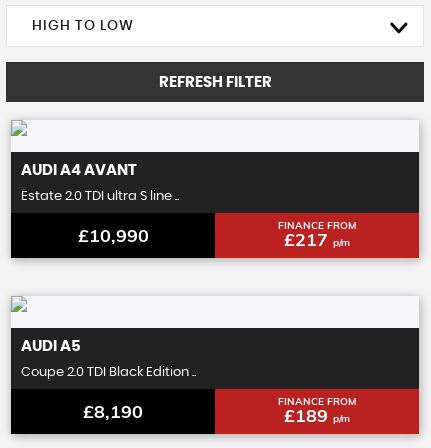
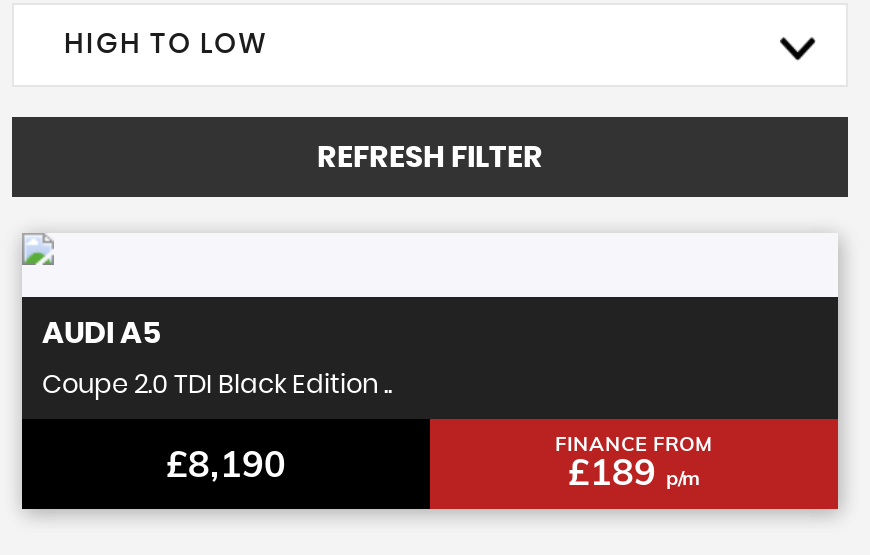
- AUDI A4 AVANT
- Estate 2.0 TDI ultra S line ..
- £10,990
- FINANCE FROM
- £217 p/m
